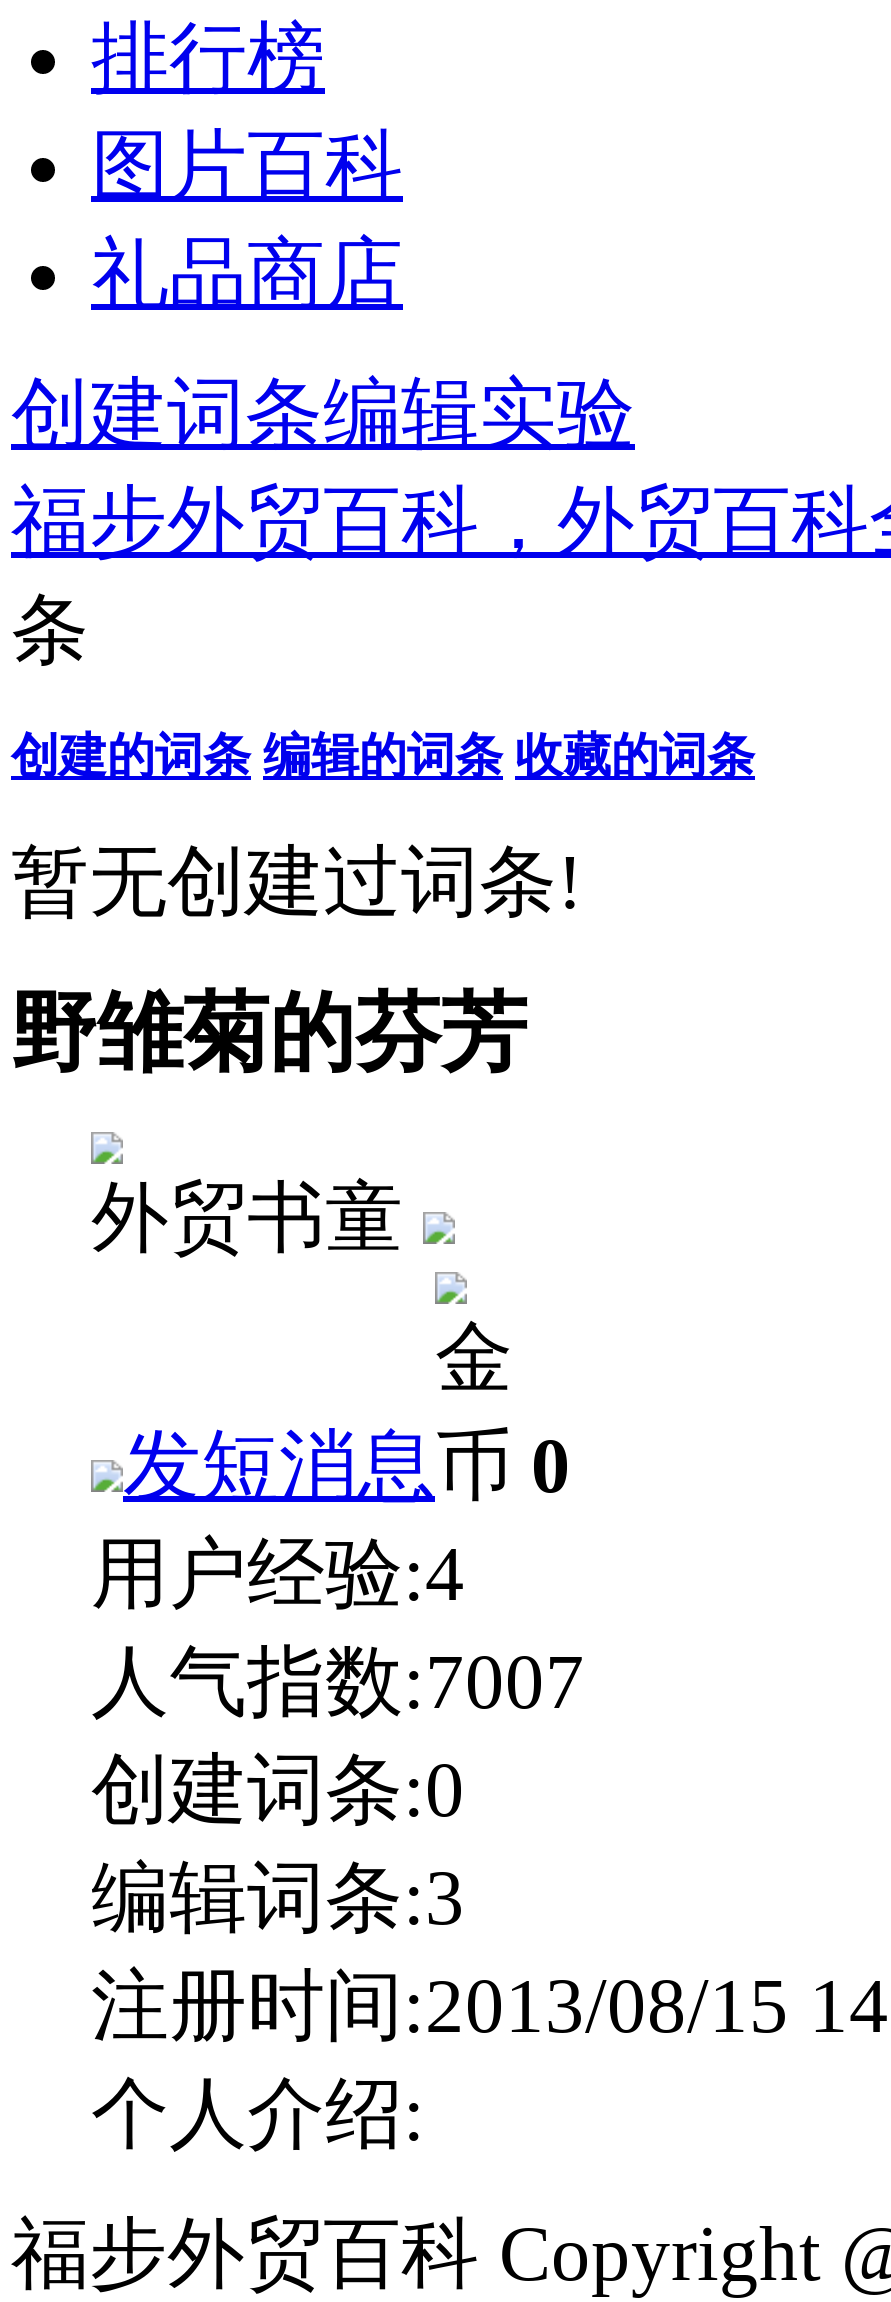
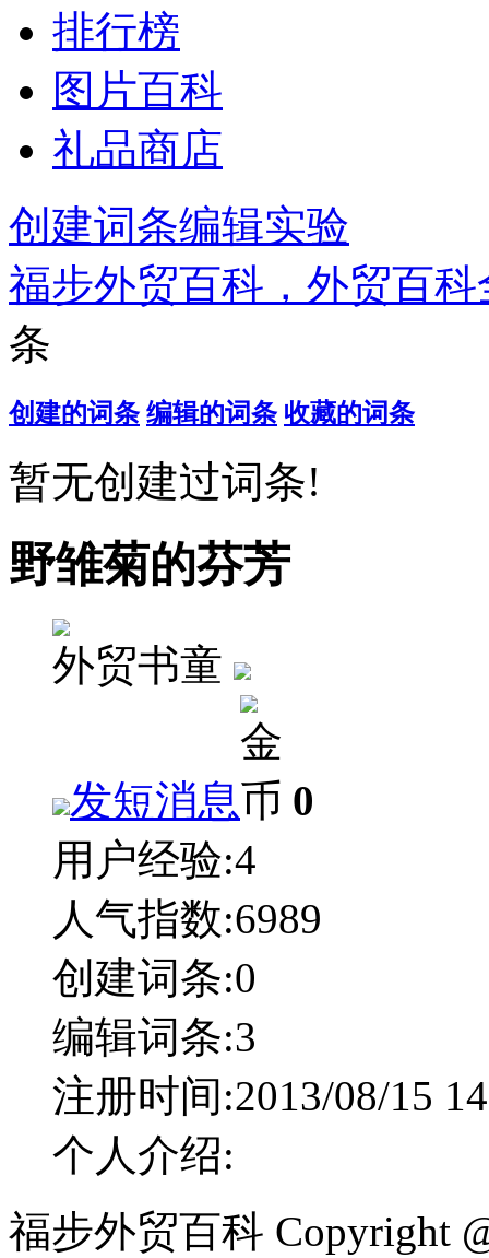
- 人气指数:7007
+ 人气指数:6989
